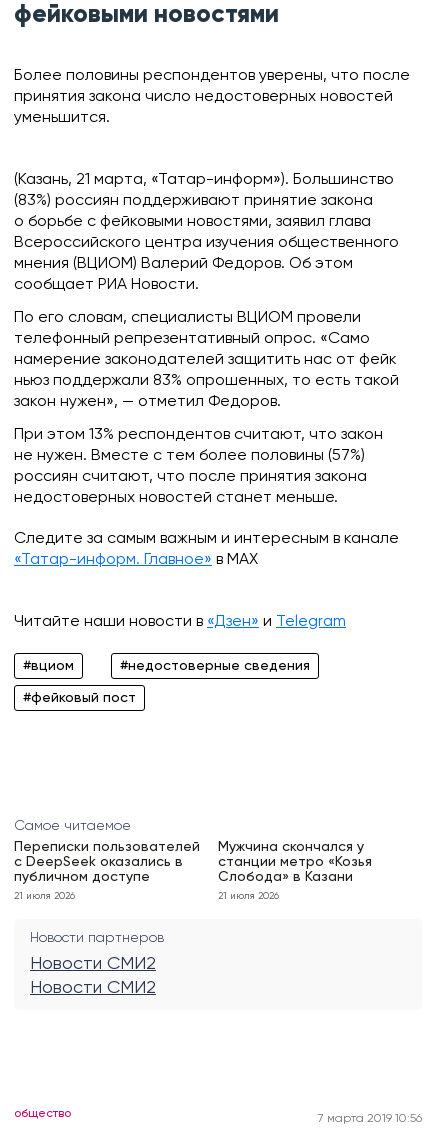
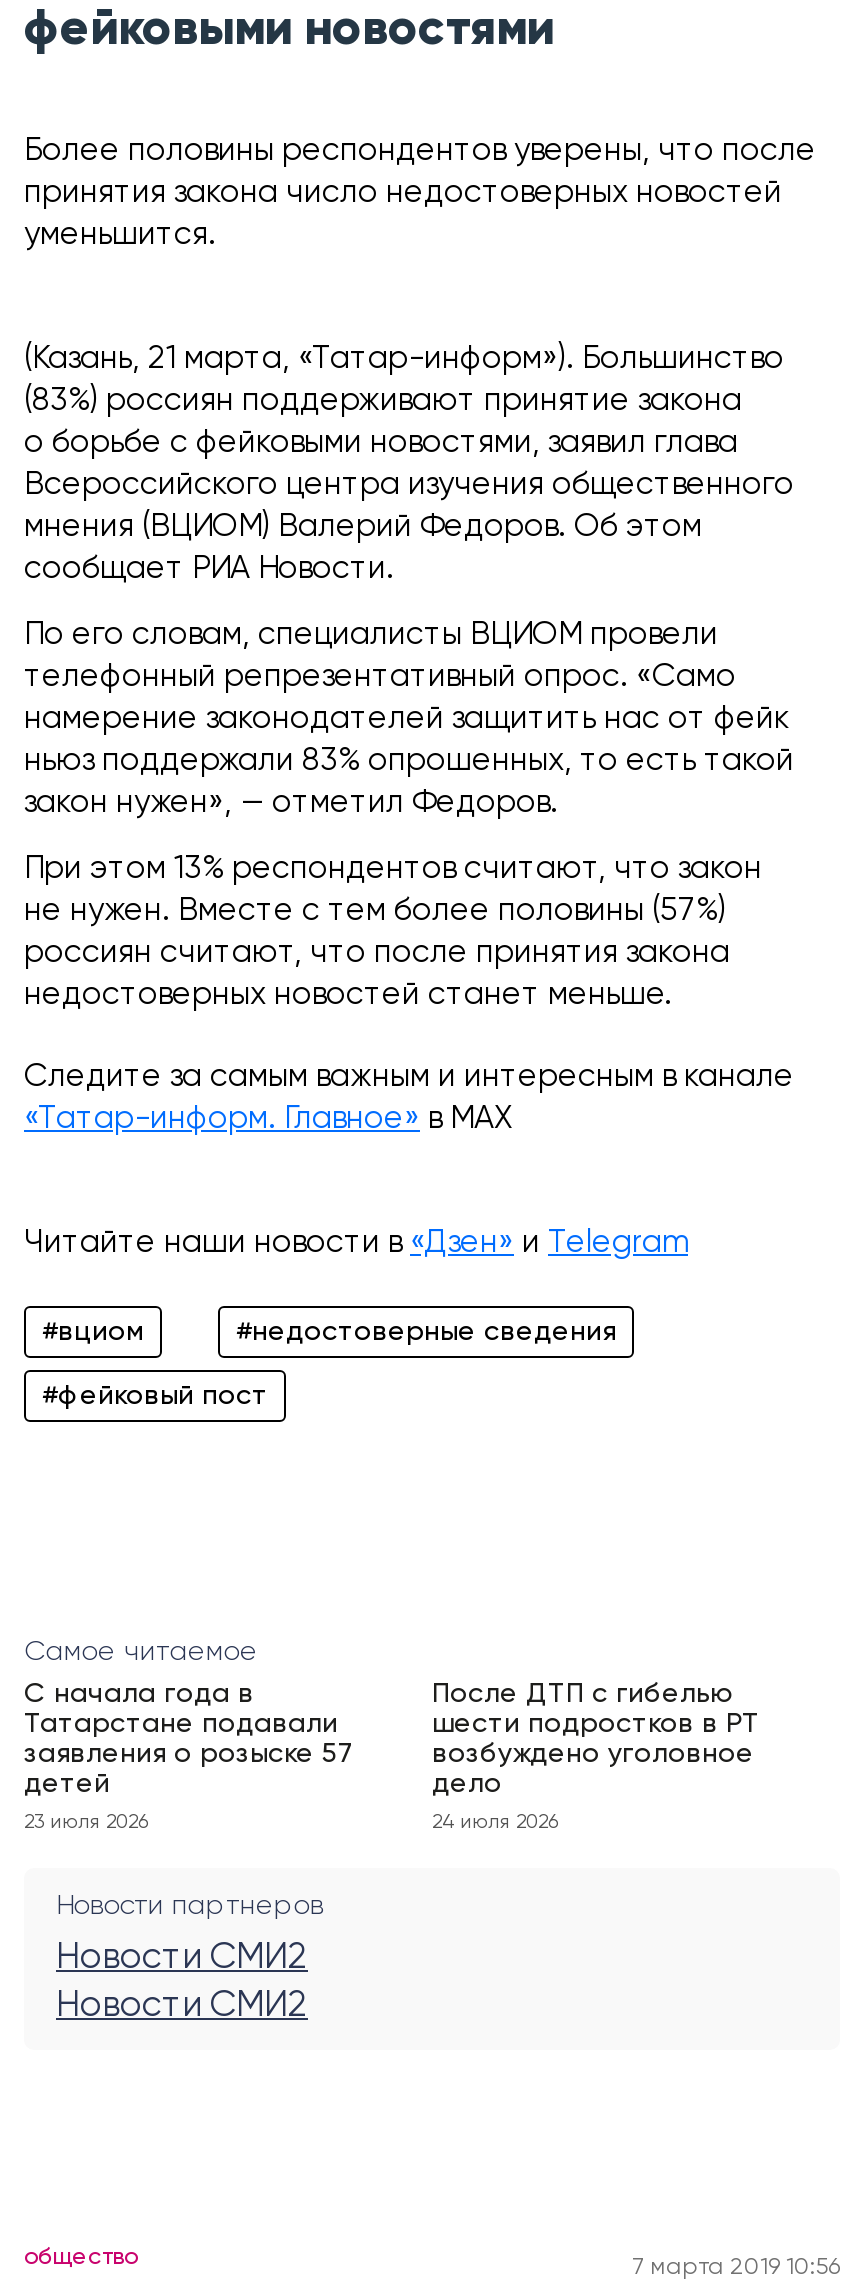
- Переписки пользователей
- с DeepSeek оказались в
- публичном доступе
+ С начала года в
+ Татарстане подавали
+ заявления о розыске 57
+ детей

- Мужчина скончался у
- станции метро «Козья
- Слобода» в Казани
+ После ДТП с гибелью
+ шести подростков в РТ
+ возбуждено уголовное
+ дело

- 21 июля 2026
+ 23 июля 2026

- 21 июля 2026
+ 24 июля 2026
